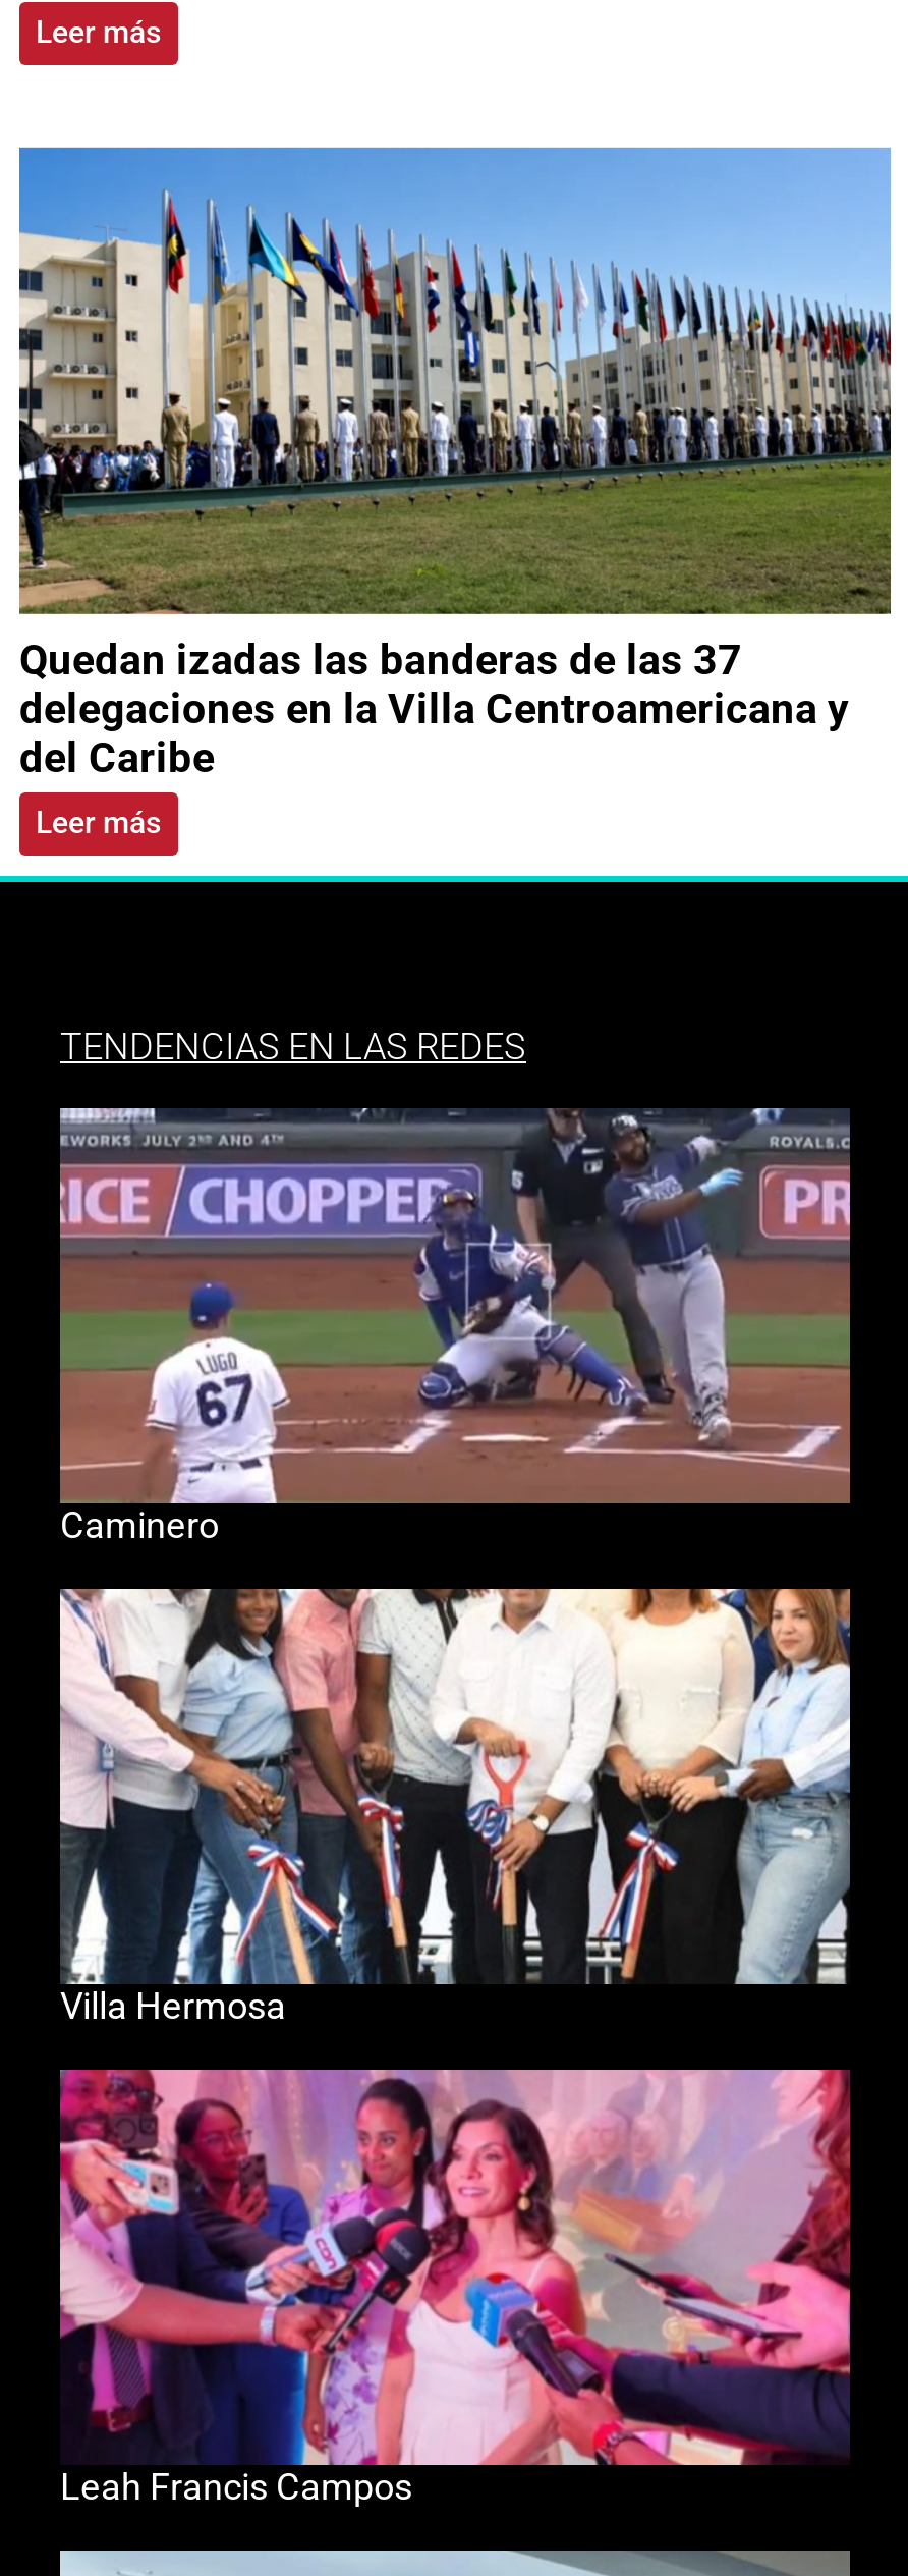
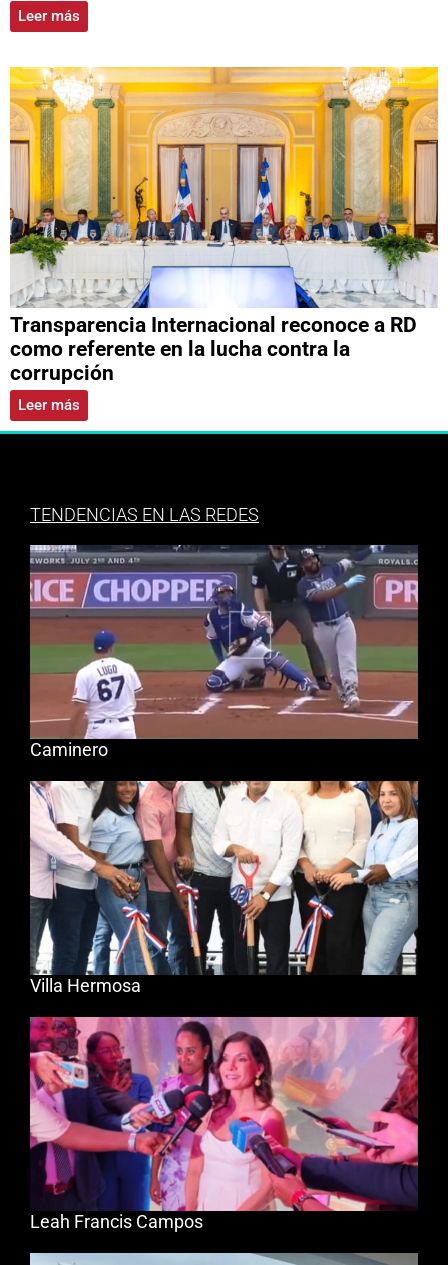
- [image]
- Quedan izadas las banderas de las 37
- delegaciones en la Villa Centroamericana y
- del Caribe
+ [image]
+ Transparencia Internacional reconoce a RD
+ como referente en la lucha contra la
+ corrupción
